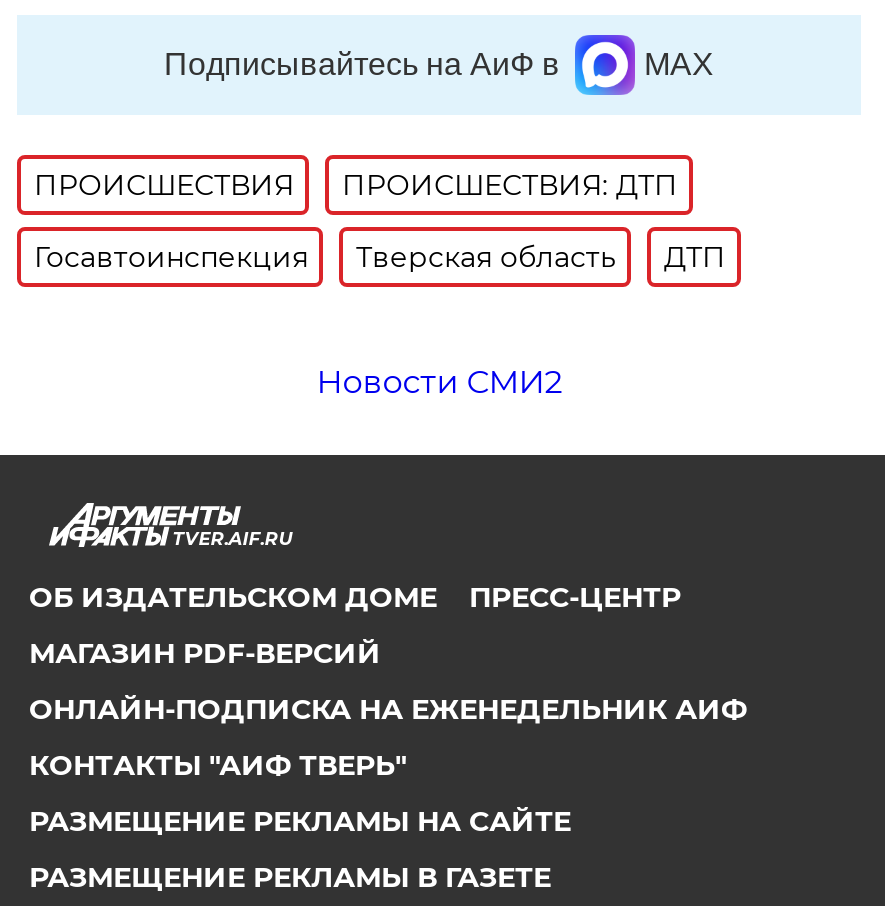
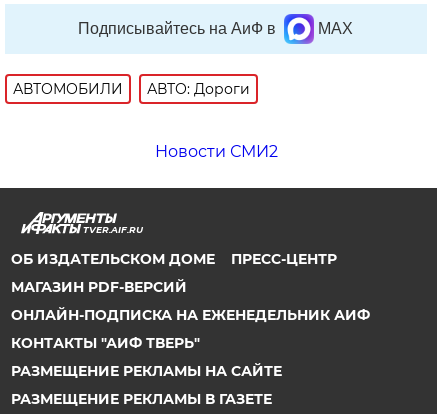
- ПРОИСШЕСТВИЯ
- ПРОИСШЕСТВИЯ: ДТП
- Госавтоинспекция
- Тверская область
- ДТП
+ АВТОМОБИЛИ
+ АВТО: Дороги
